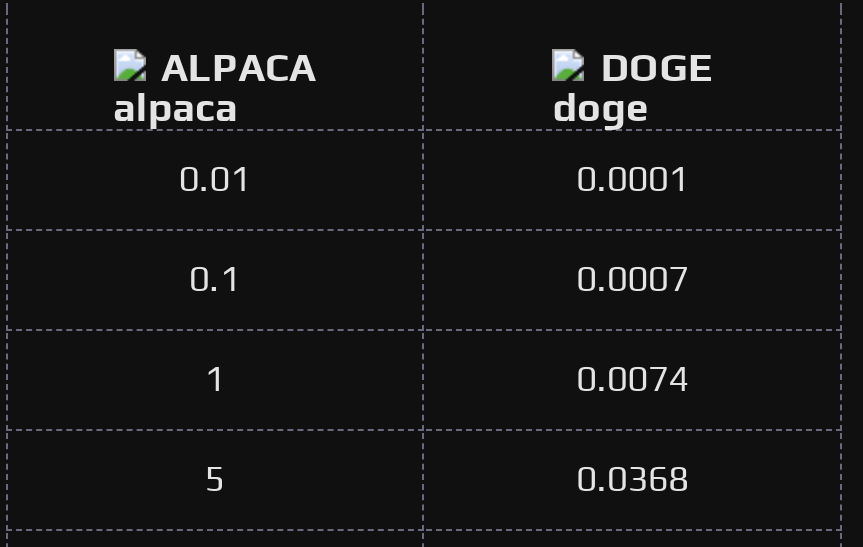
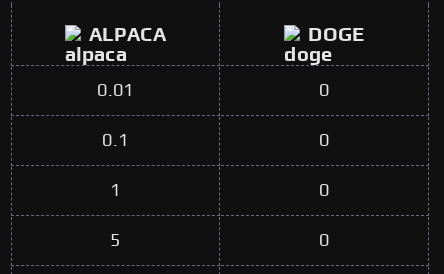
- 0.0001
+ 0

- 0.0007
+ 0

- 0.0074
+ 0

- 0.0368
+ 0
